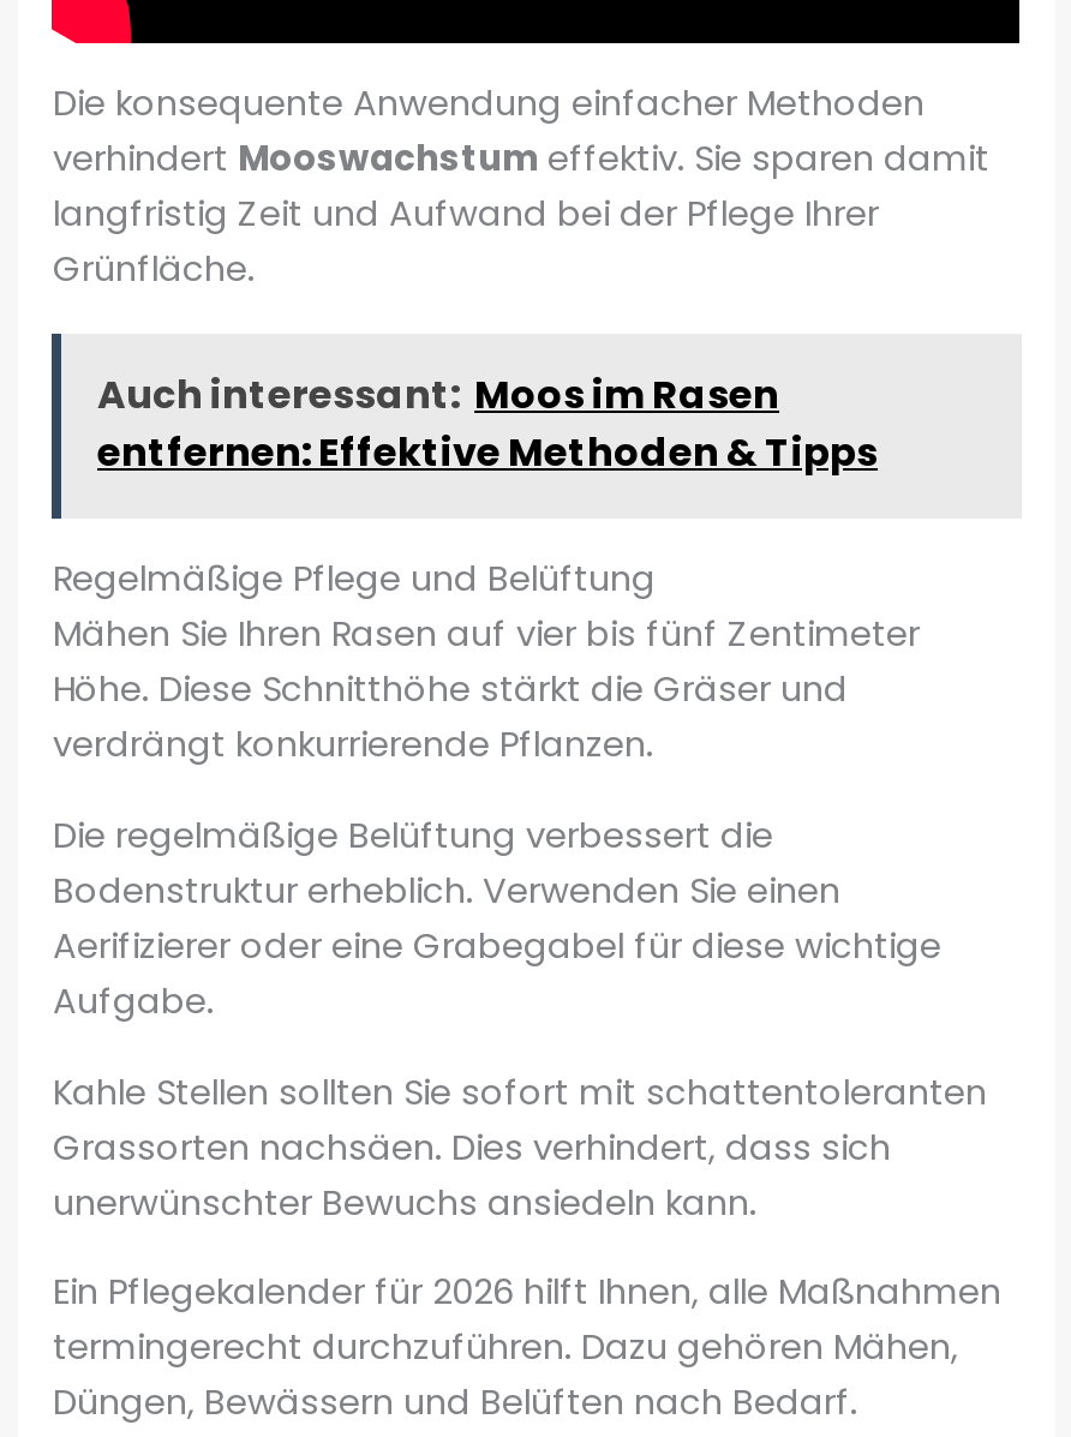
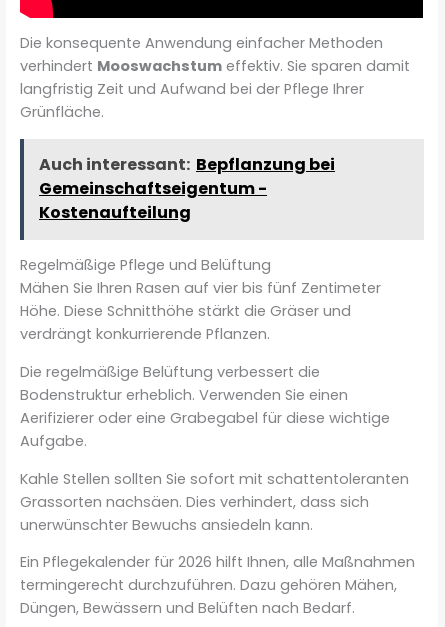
- Auch interessant: Moos im Rasen
- entfernen: Effektive Methoden & Tipps
+ Auch interessant: Bepflanzung bei
+ Gemeinschaftseigentum -
+ Kostenaufteilung
